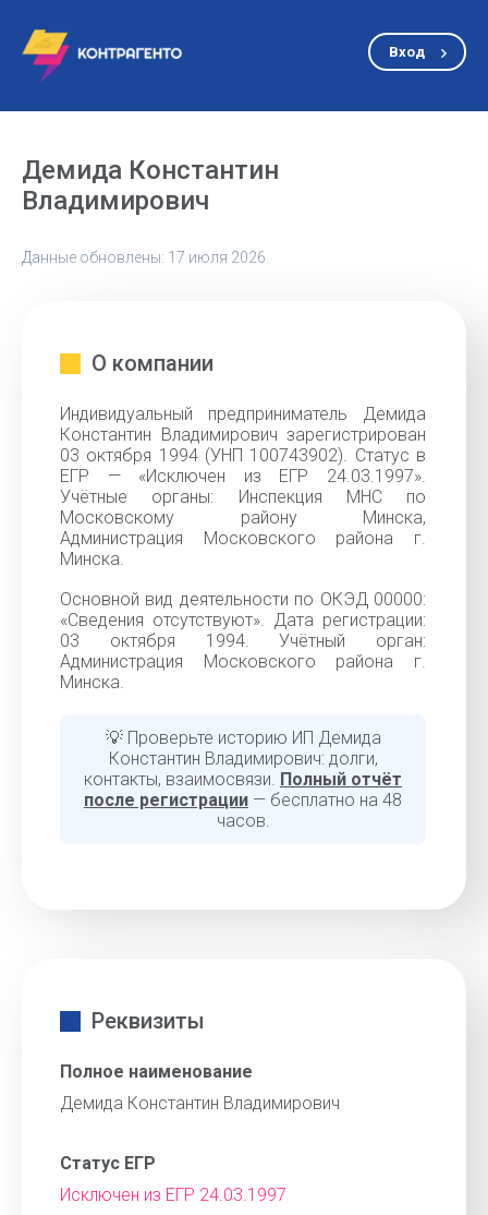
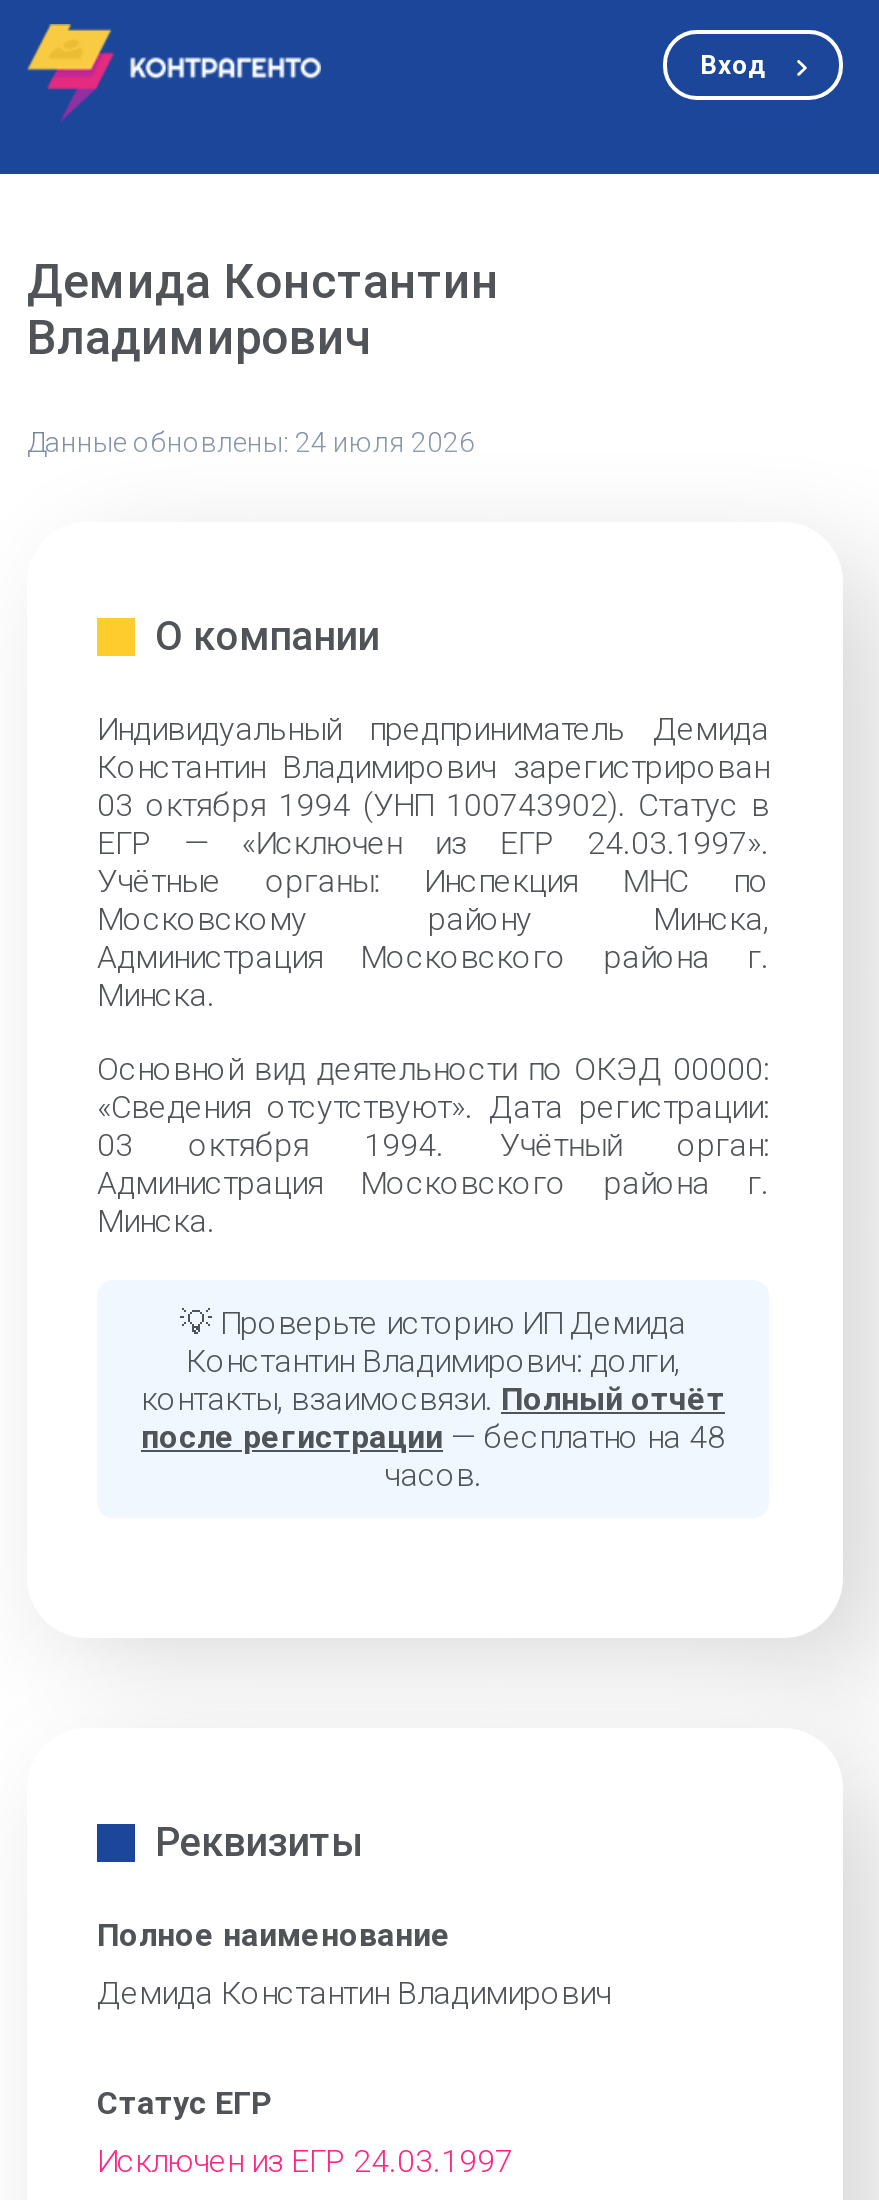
- Данные обновлены: 17 июля 2026
+ Данные обновлены: 24 июля 2026
